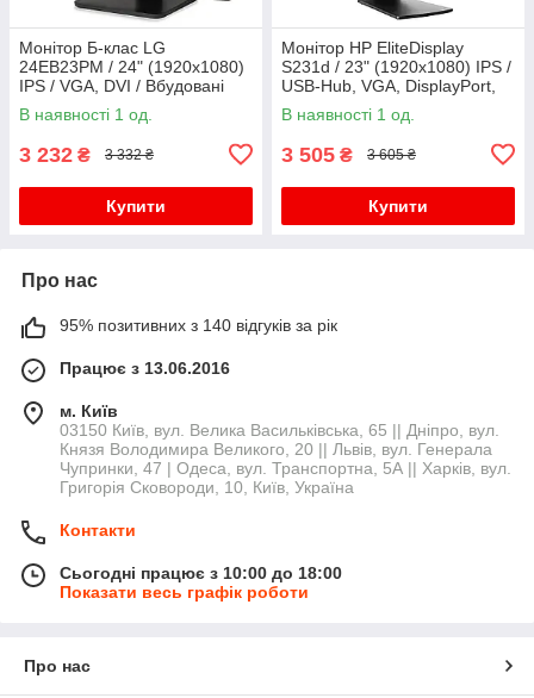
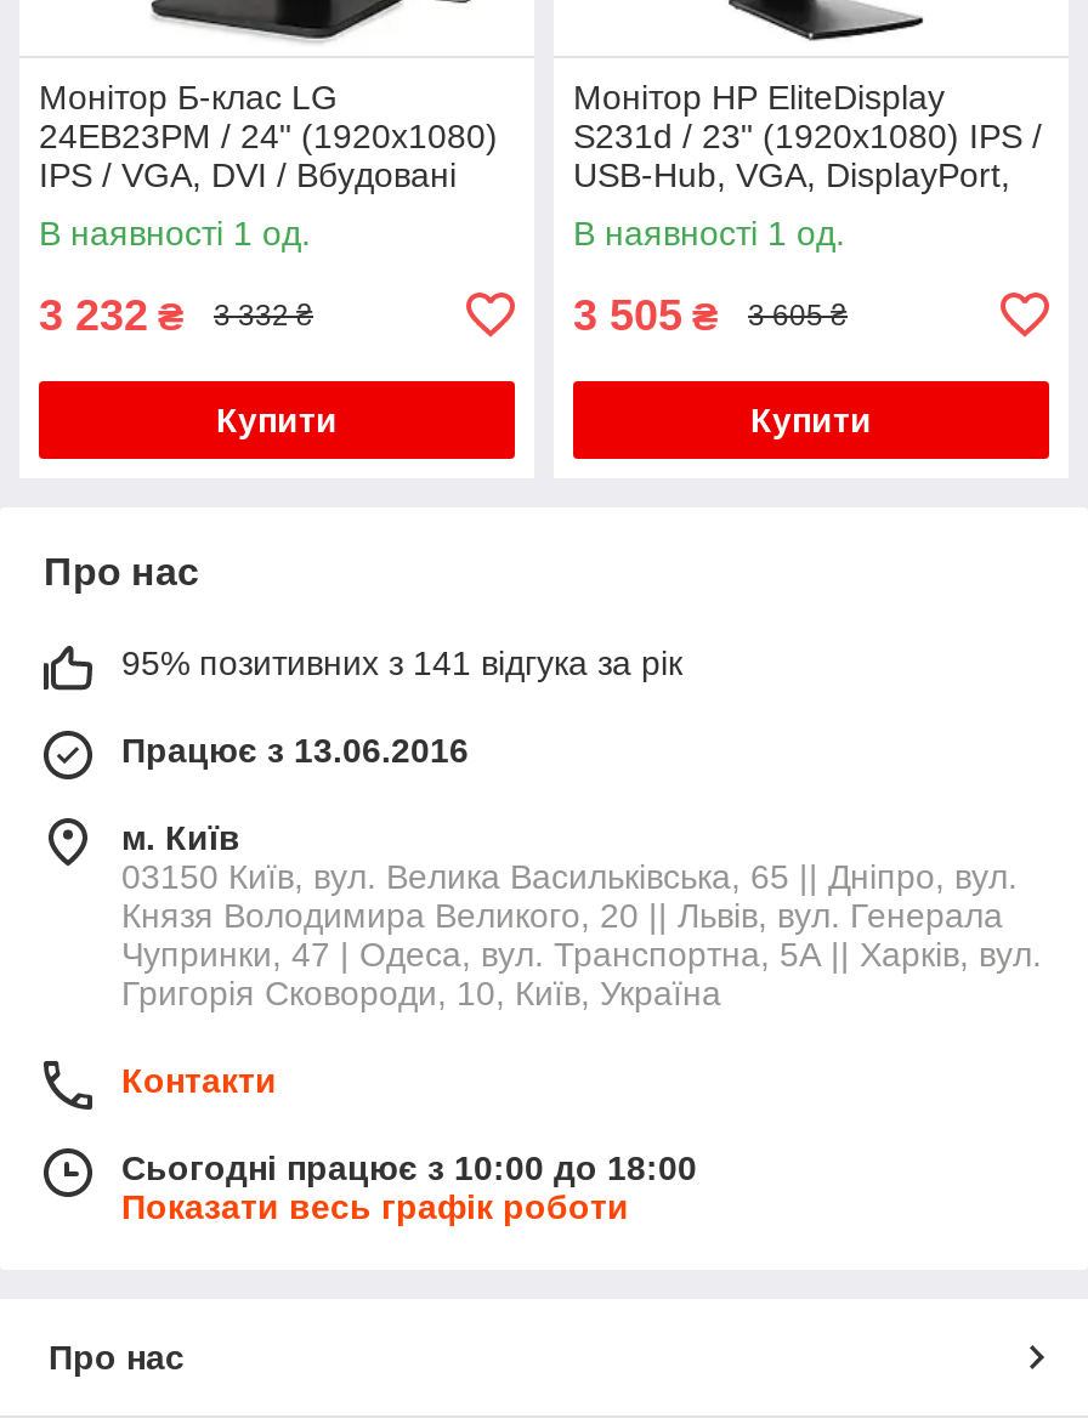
- 95% позитивних з 140 відгуків за рік
+ 95% позитивних з 141 відгука за рік
